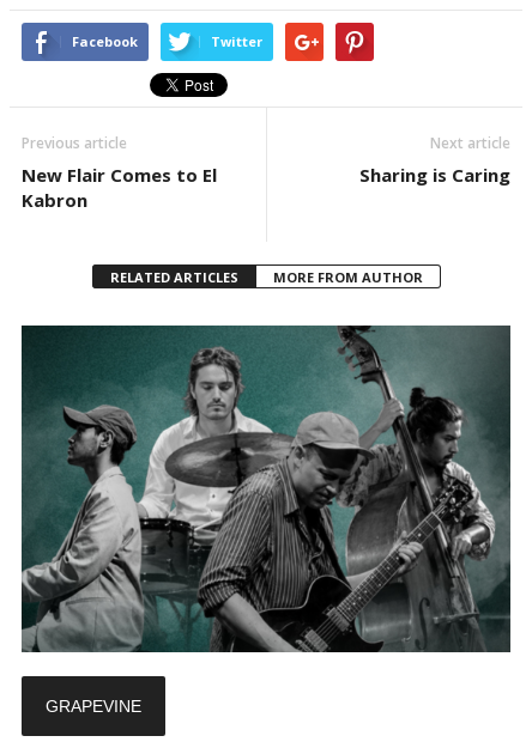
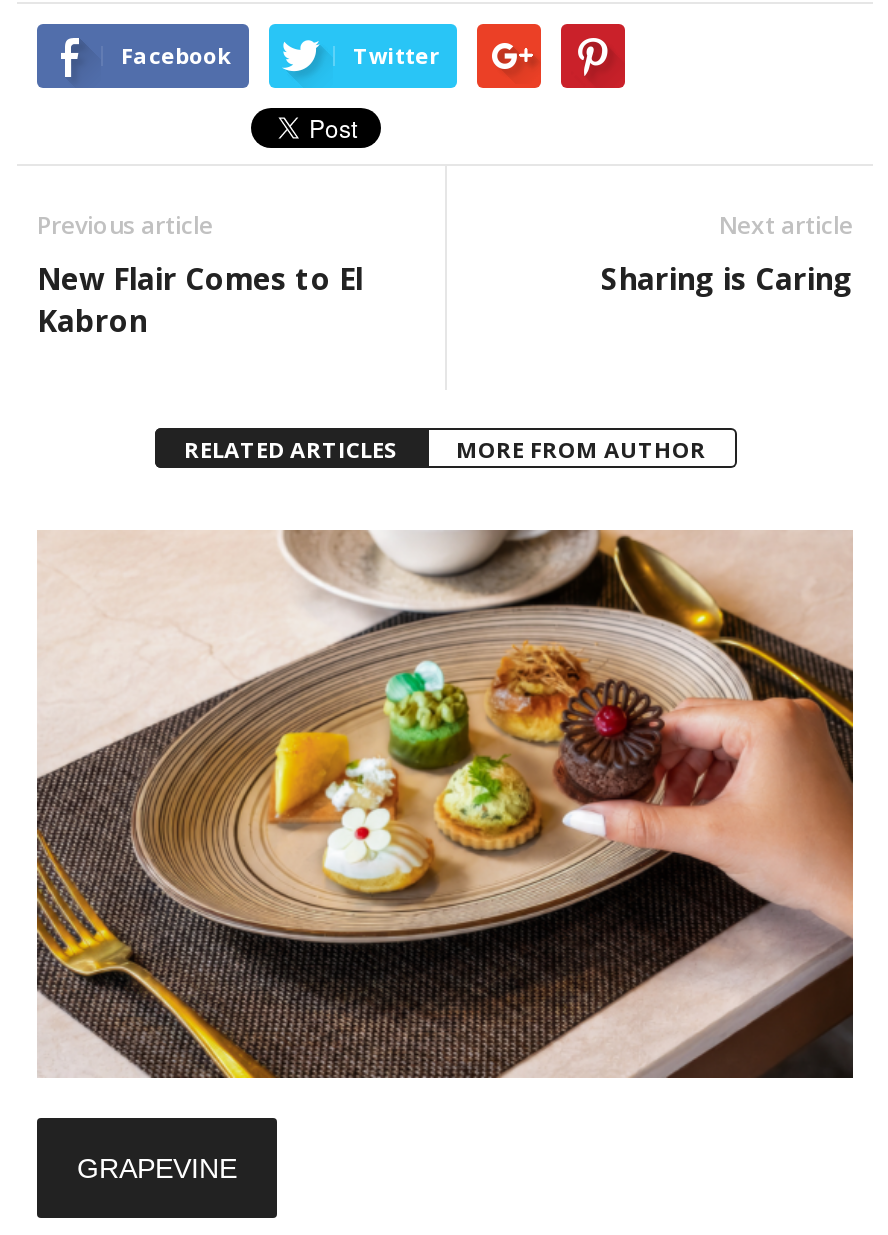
- [image]
+ [image]
